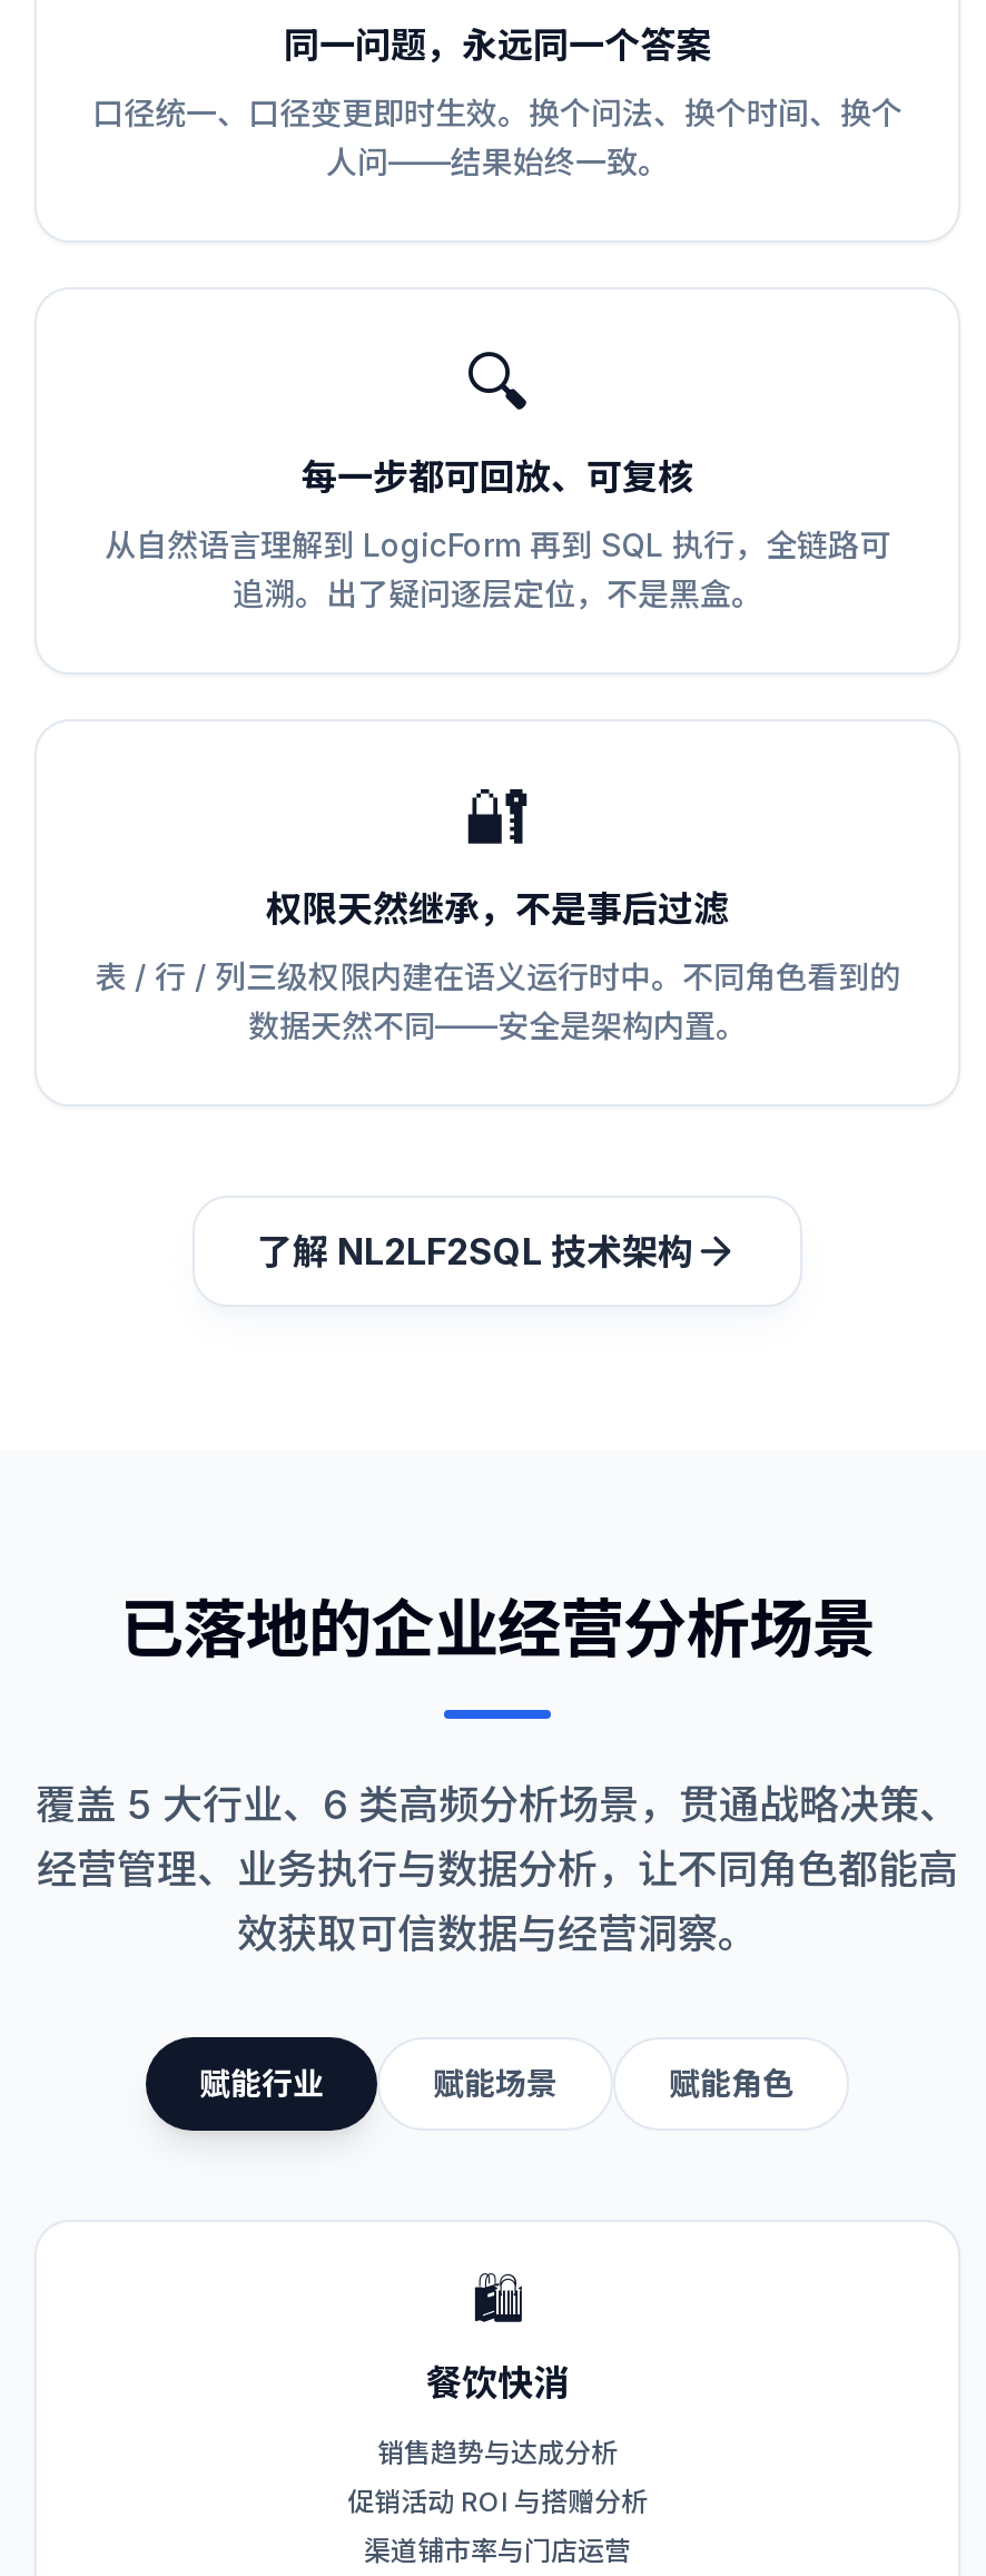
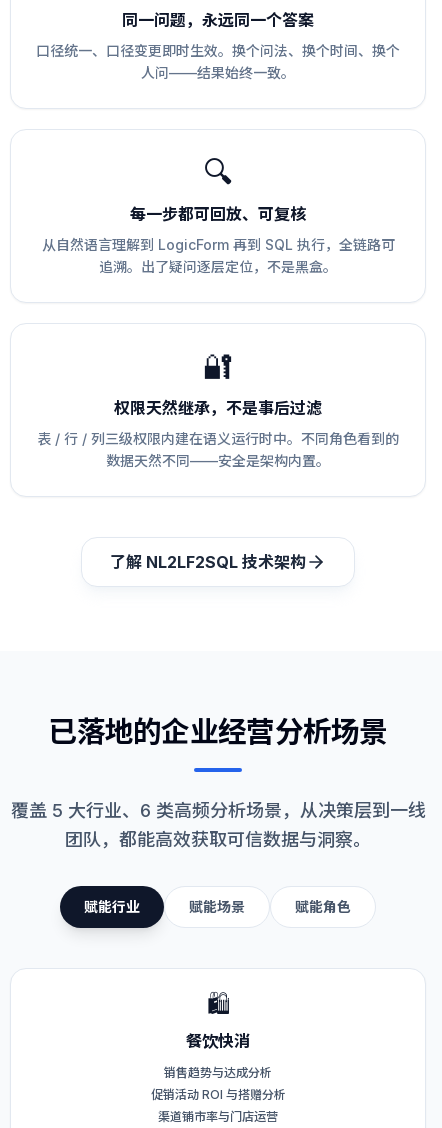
- 覆盖 5 大行业、6 类高频分析场景，贯通战略决策、
- 经营管理、业务执行与数据分析，让不同角色都能高
- 效获取可信数据与经营洞察。
+ 覆盖 5 大行业、6 类高频分析场景，从决策层到一线
+ 团队，都能高效获取可信数据与洞察。
